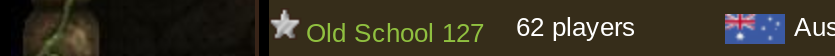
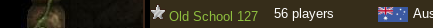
- Old School 127 62 players
+ Old School 127 56 players
